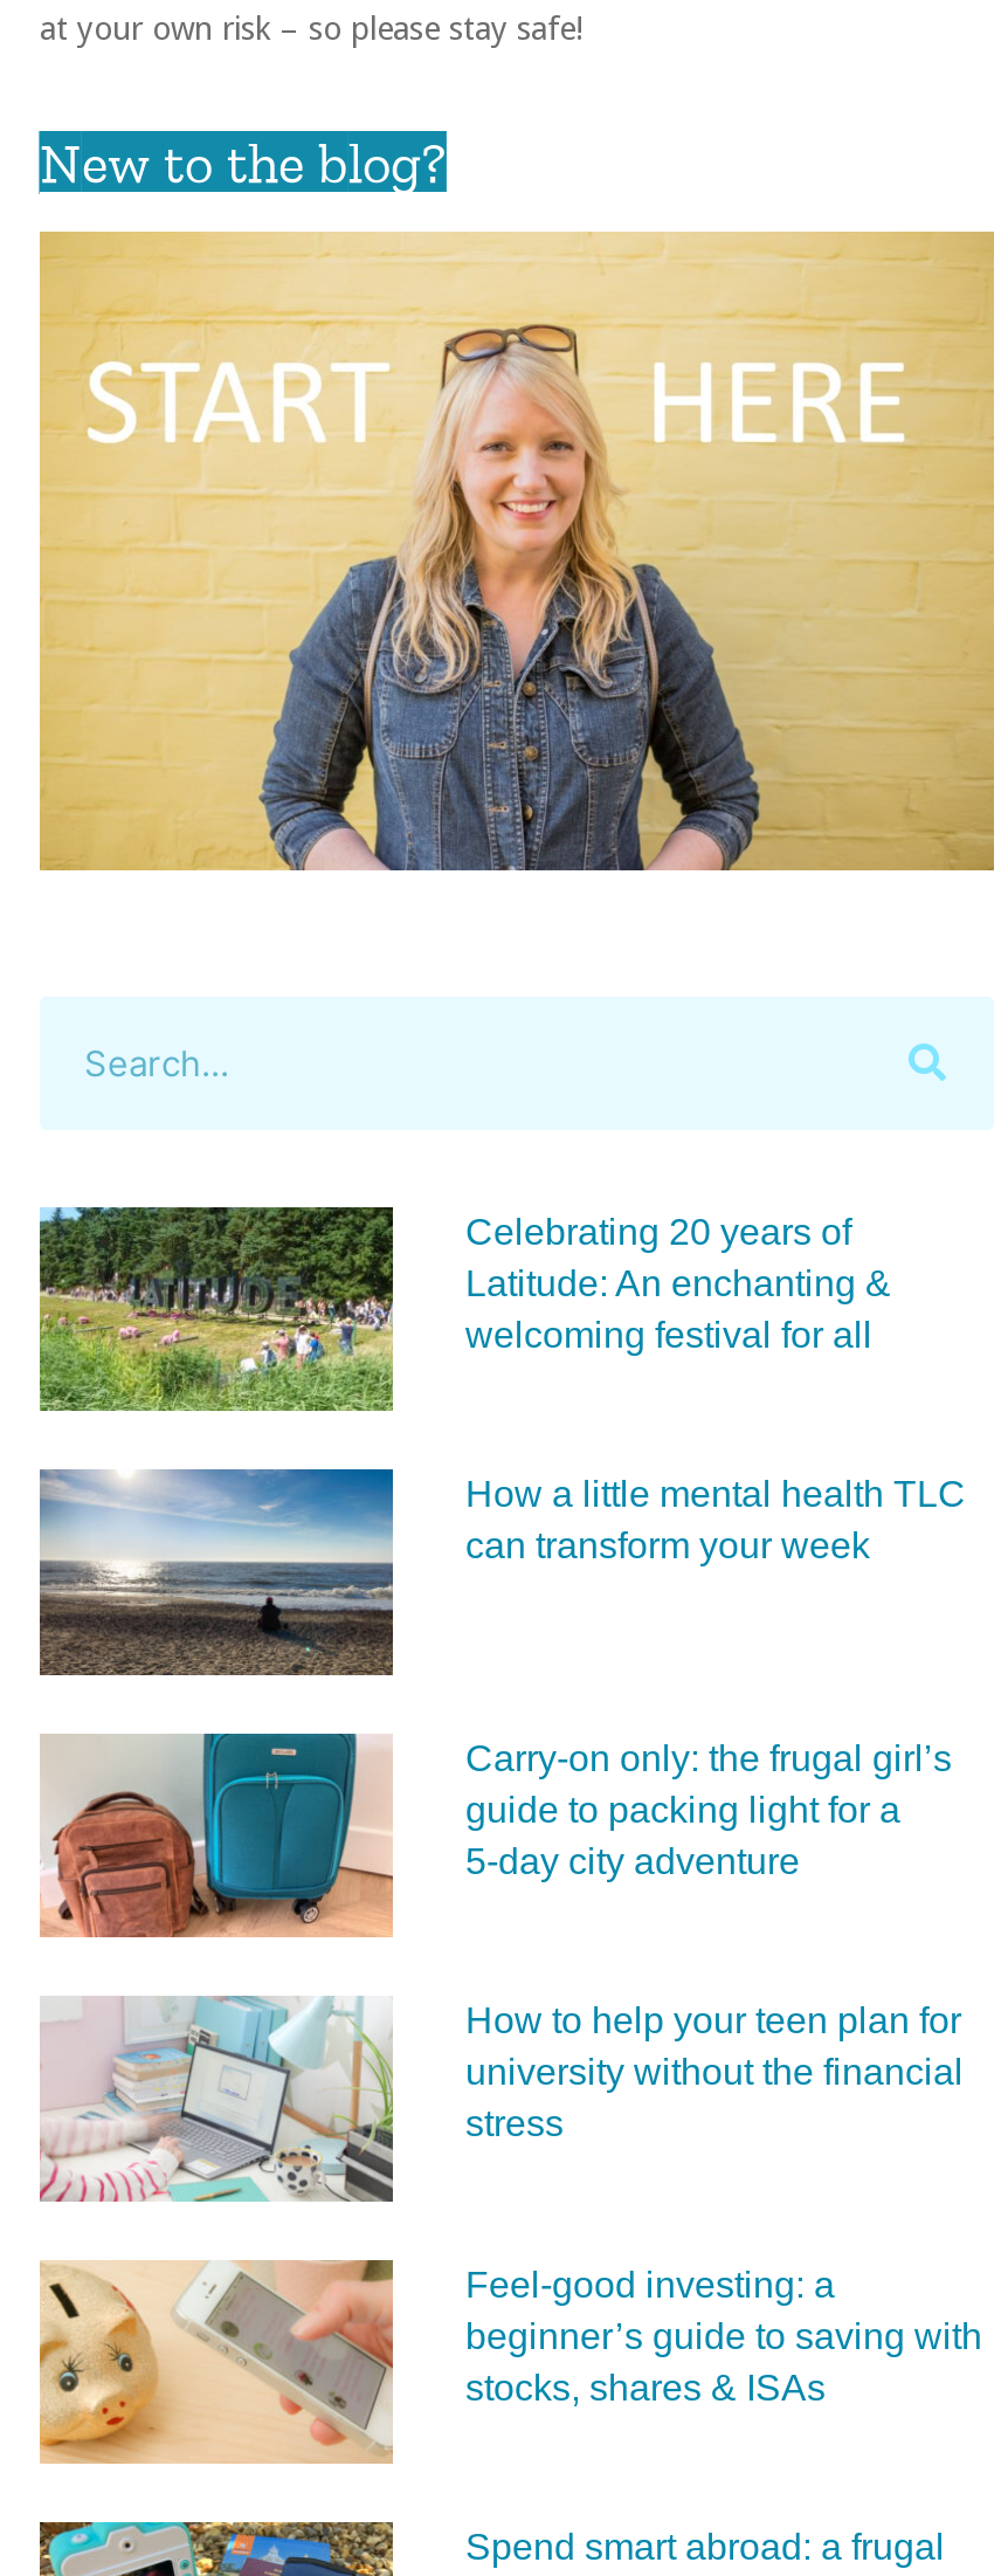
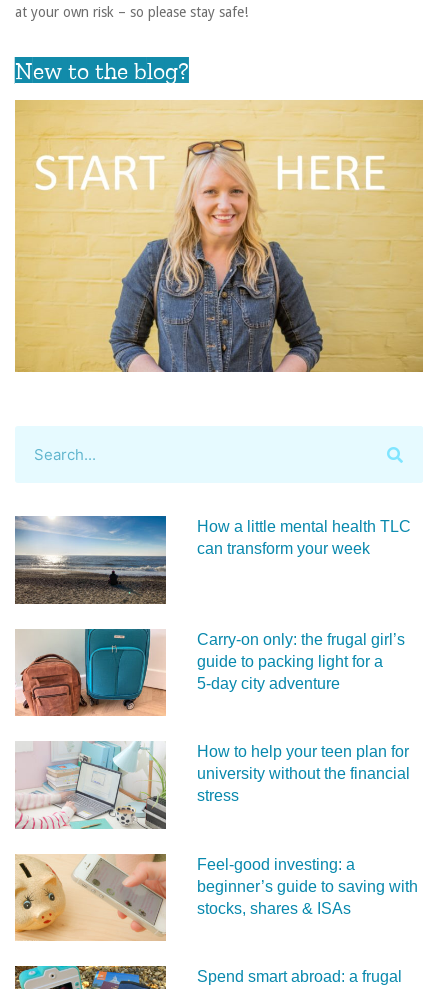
- [image]
- Celebrating 20 years of
- Latitude: An enchanting &
- welcoming festival for all
